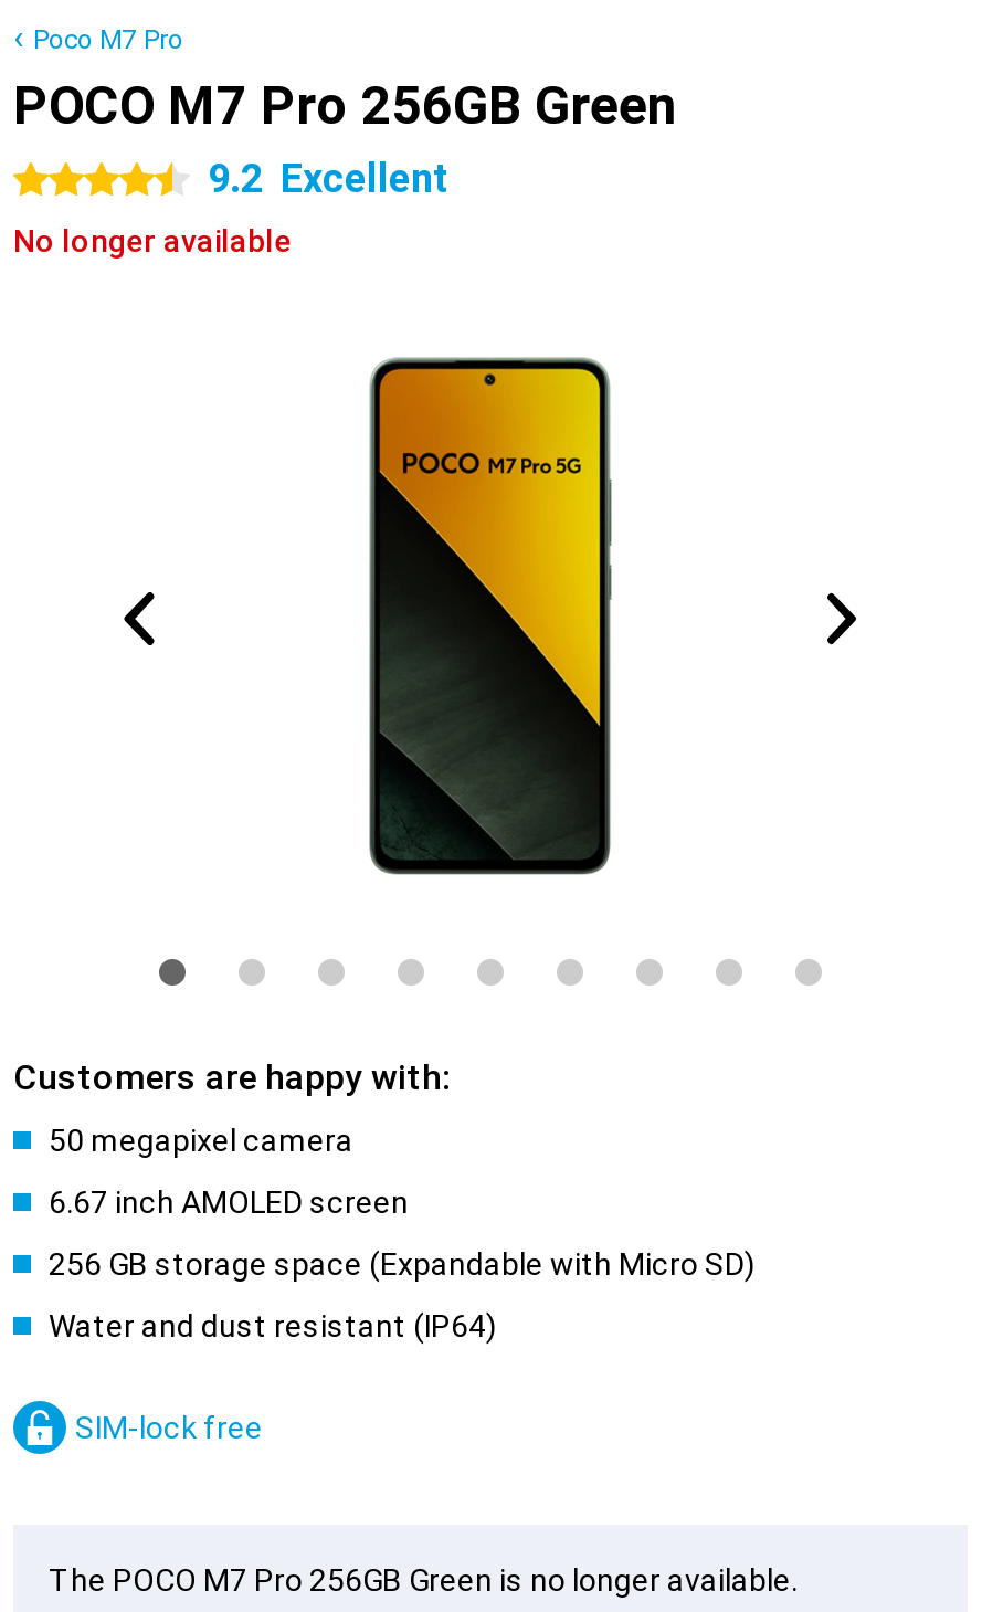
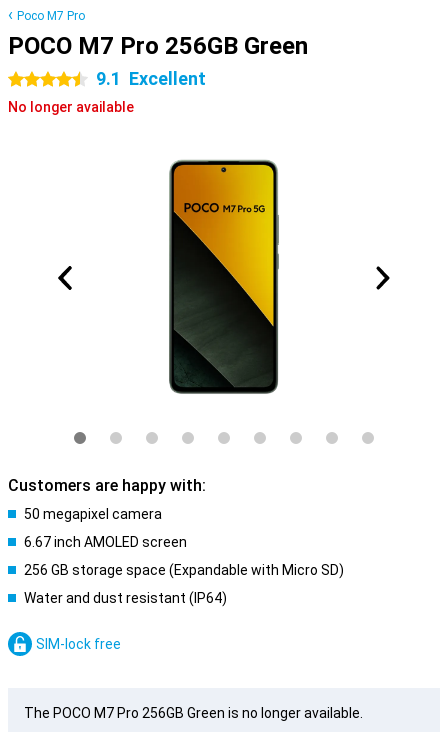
- 9.2 Excellent
+ 9.1 Excellent
